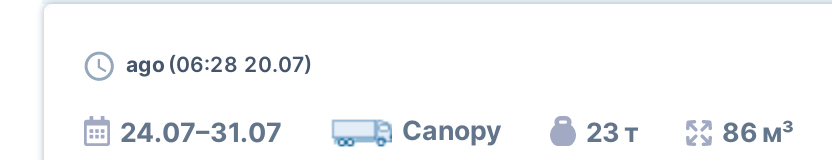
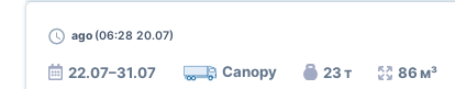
- 24.07–31.07
+ 22.07–31.07
